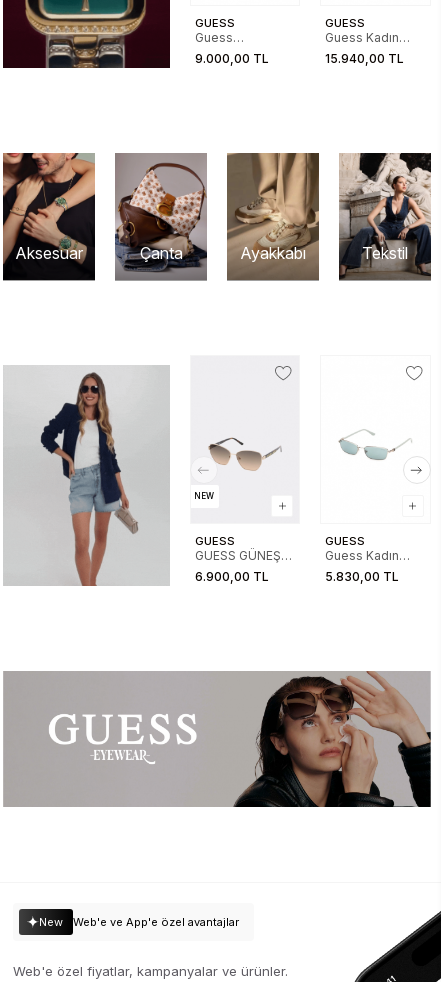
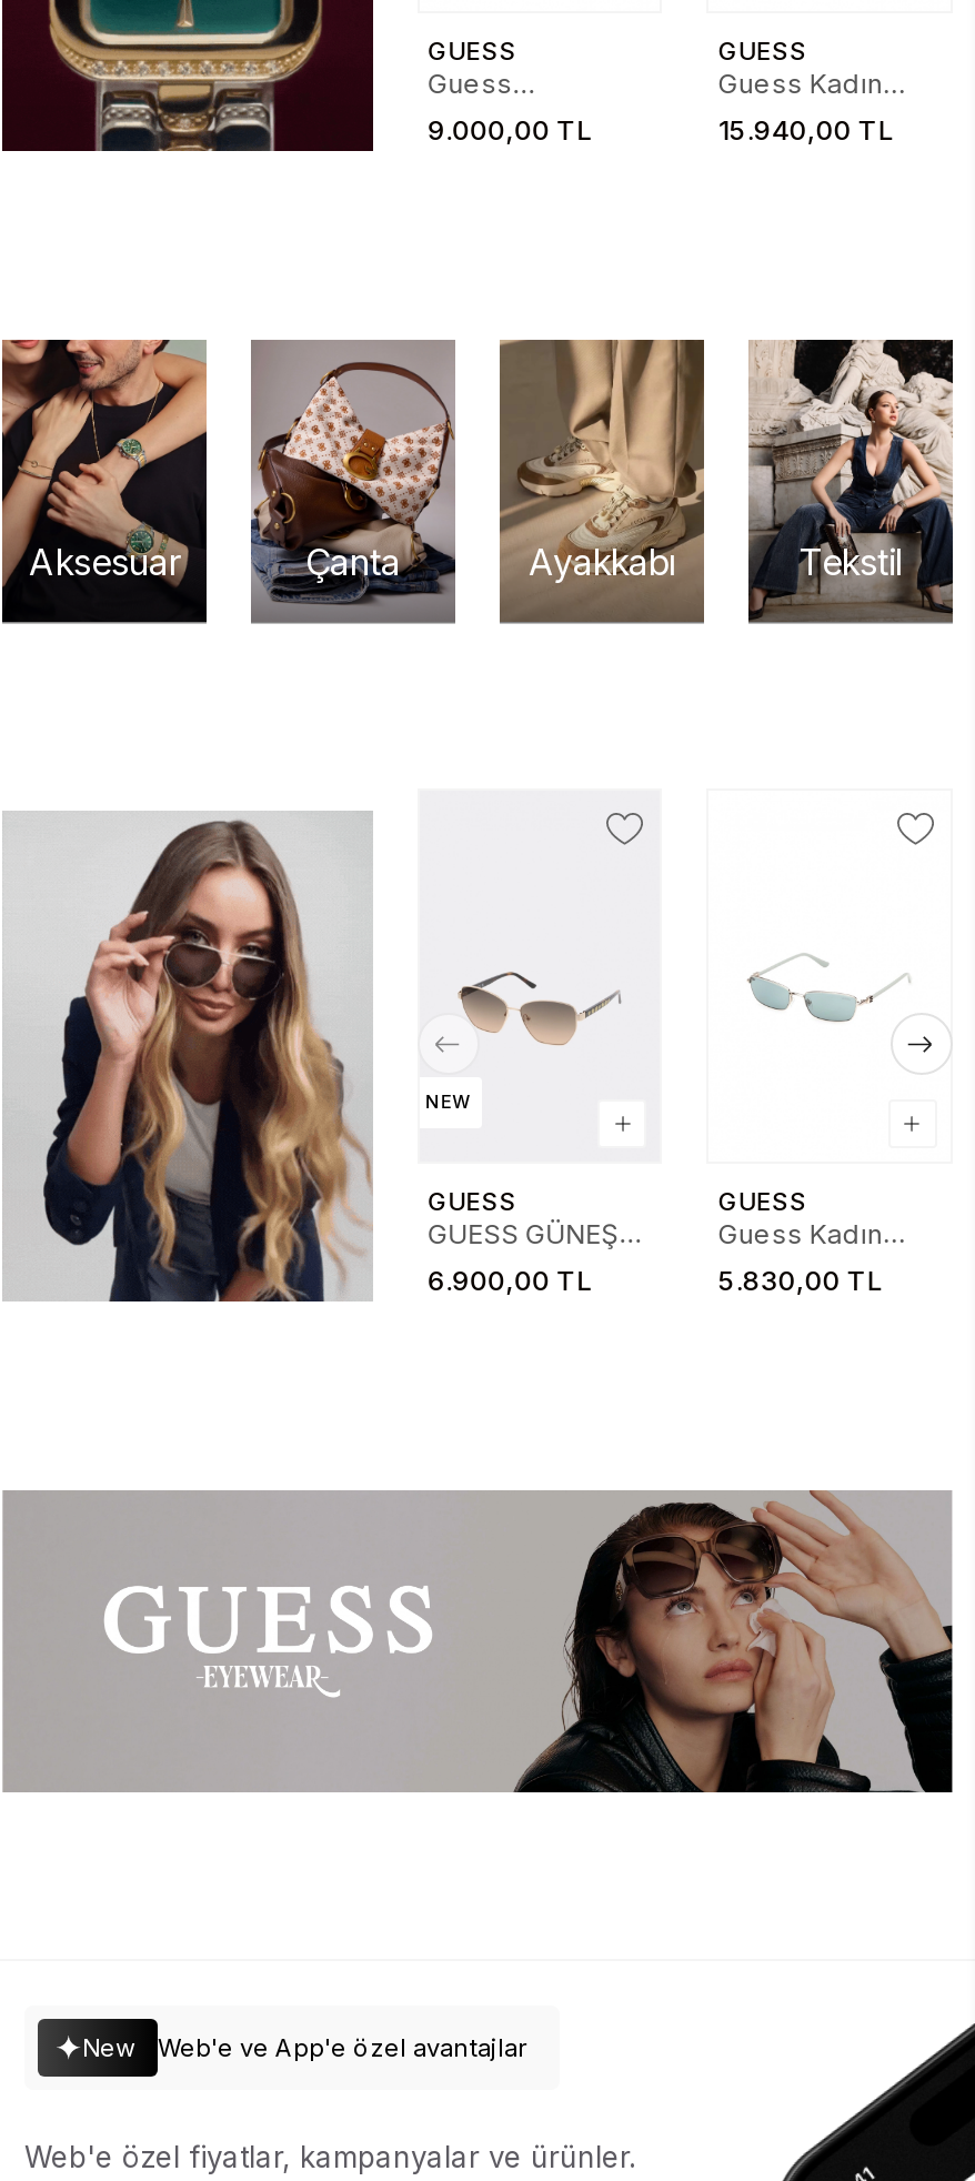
- [image]
+ [image]
